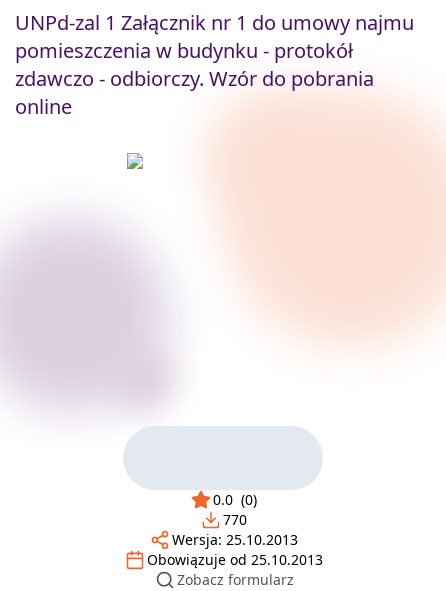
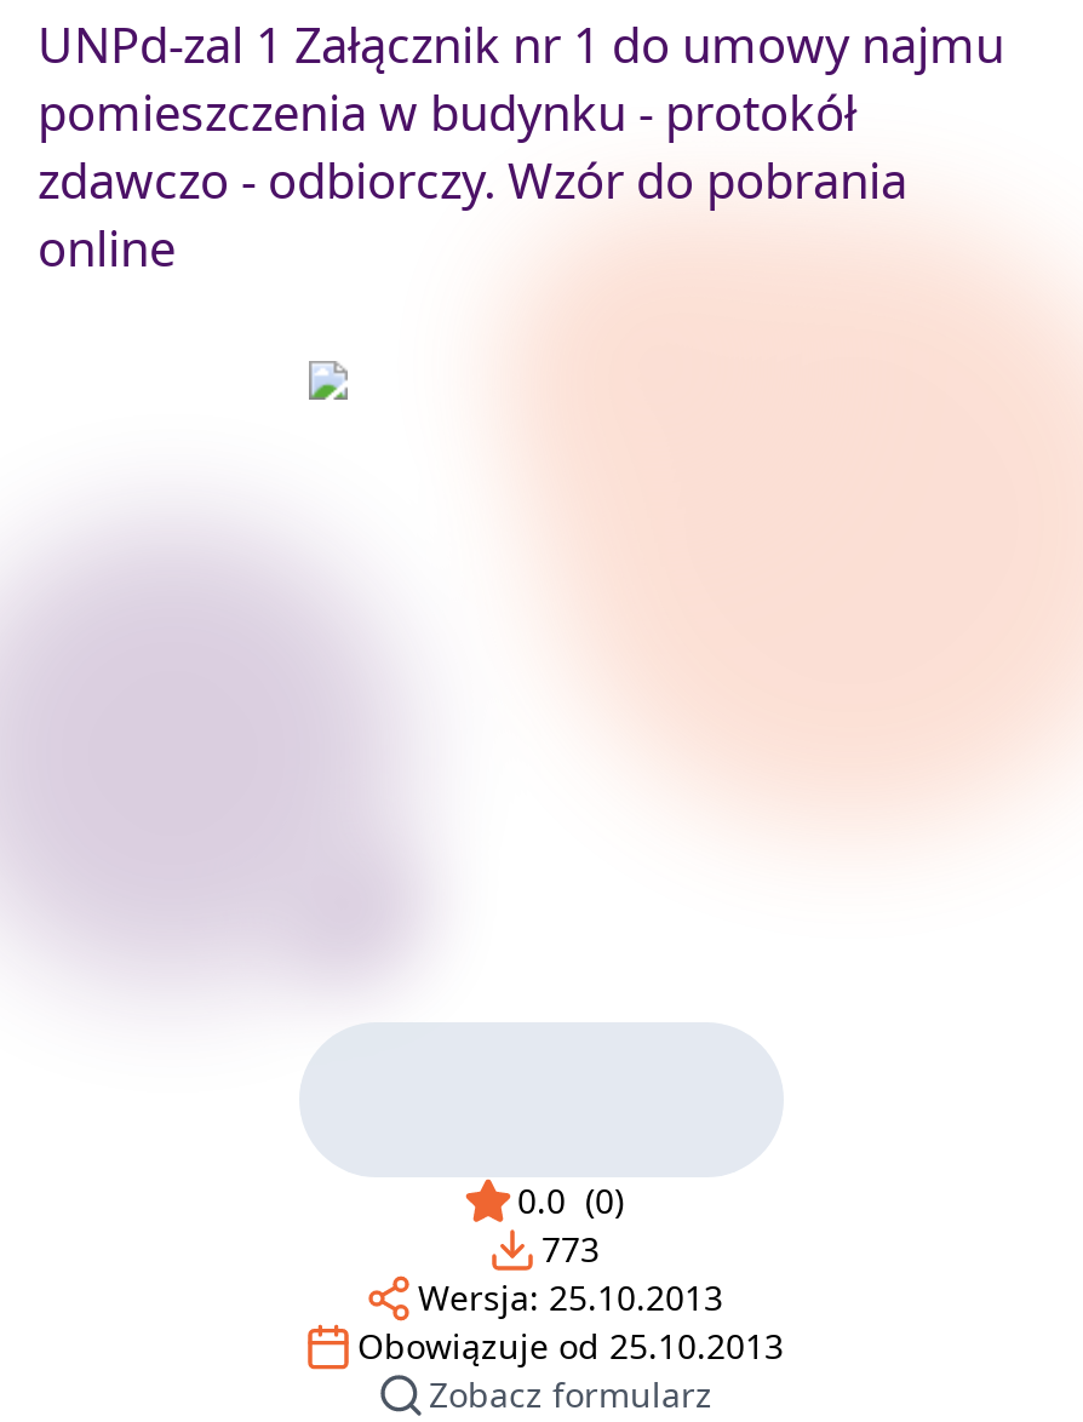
- 770
+ 773
